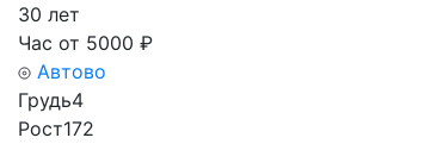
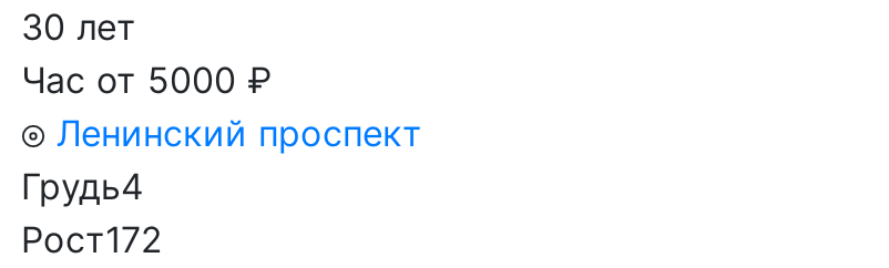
- Автово
+ Ленинский проспект
